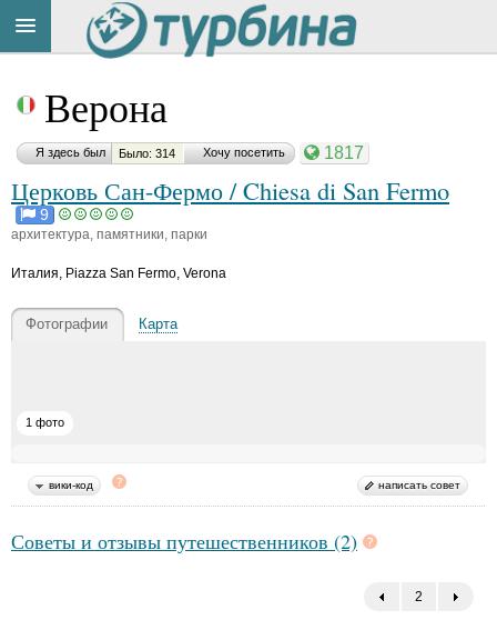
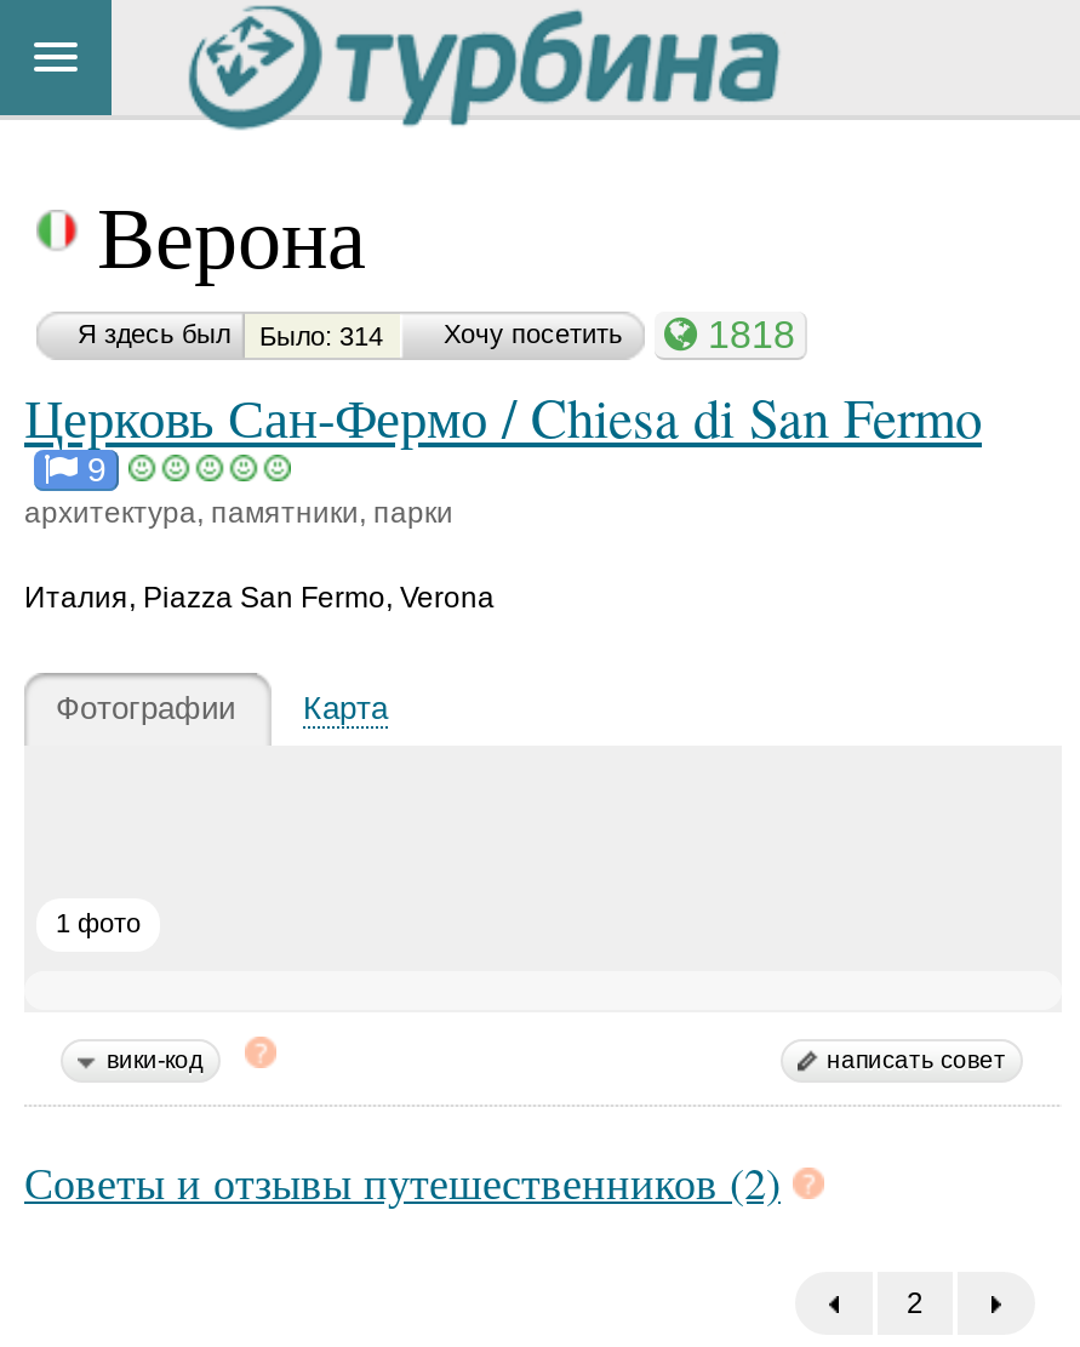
- 1817
+ 1818
